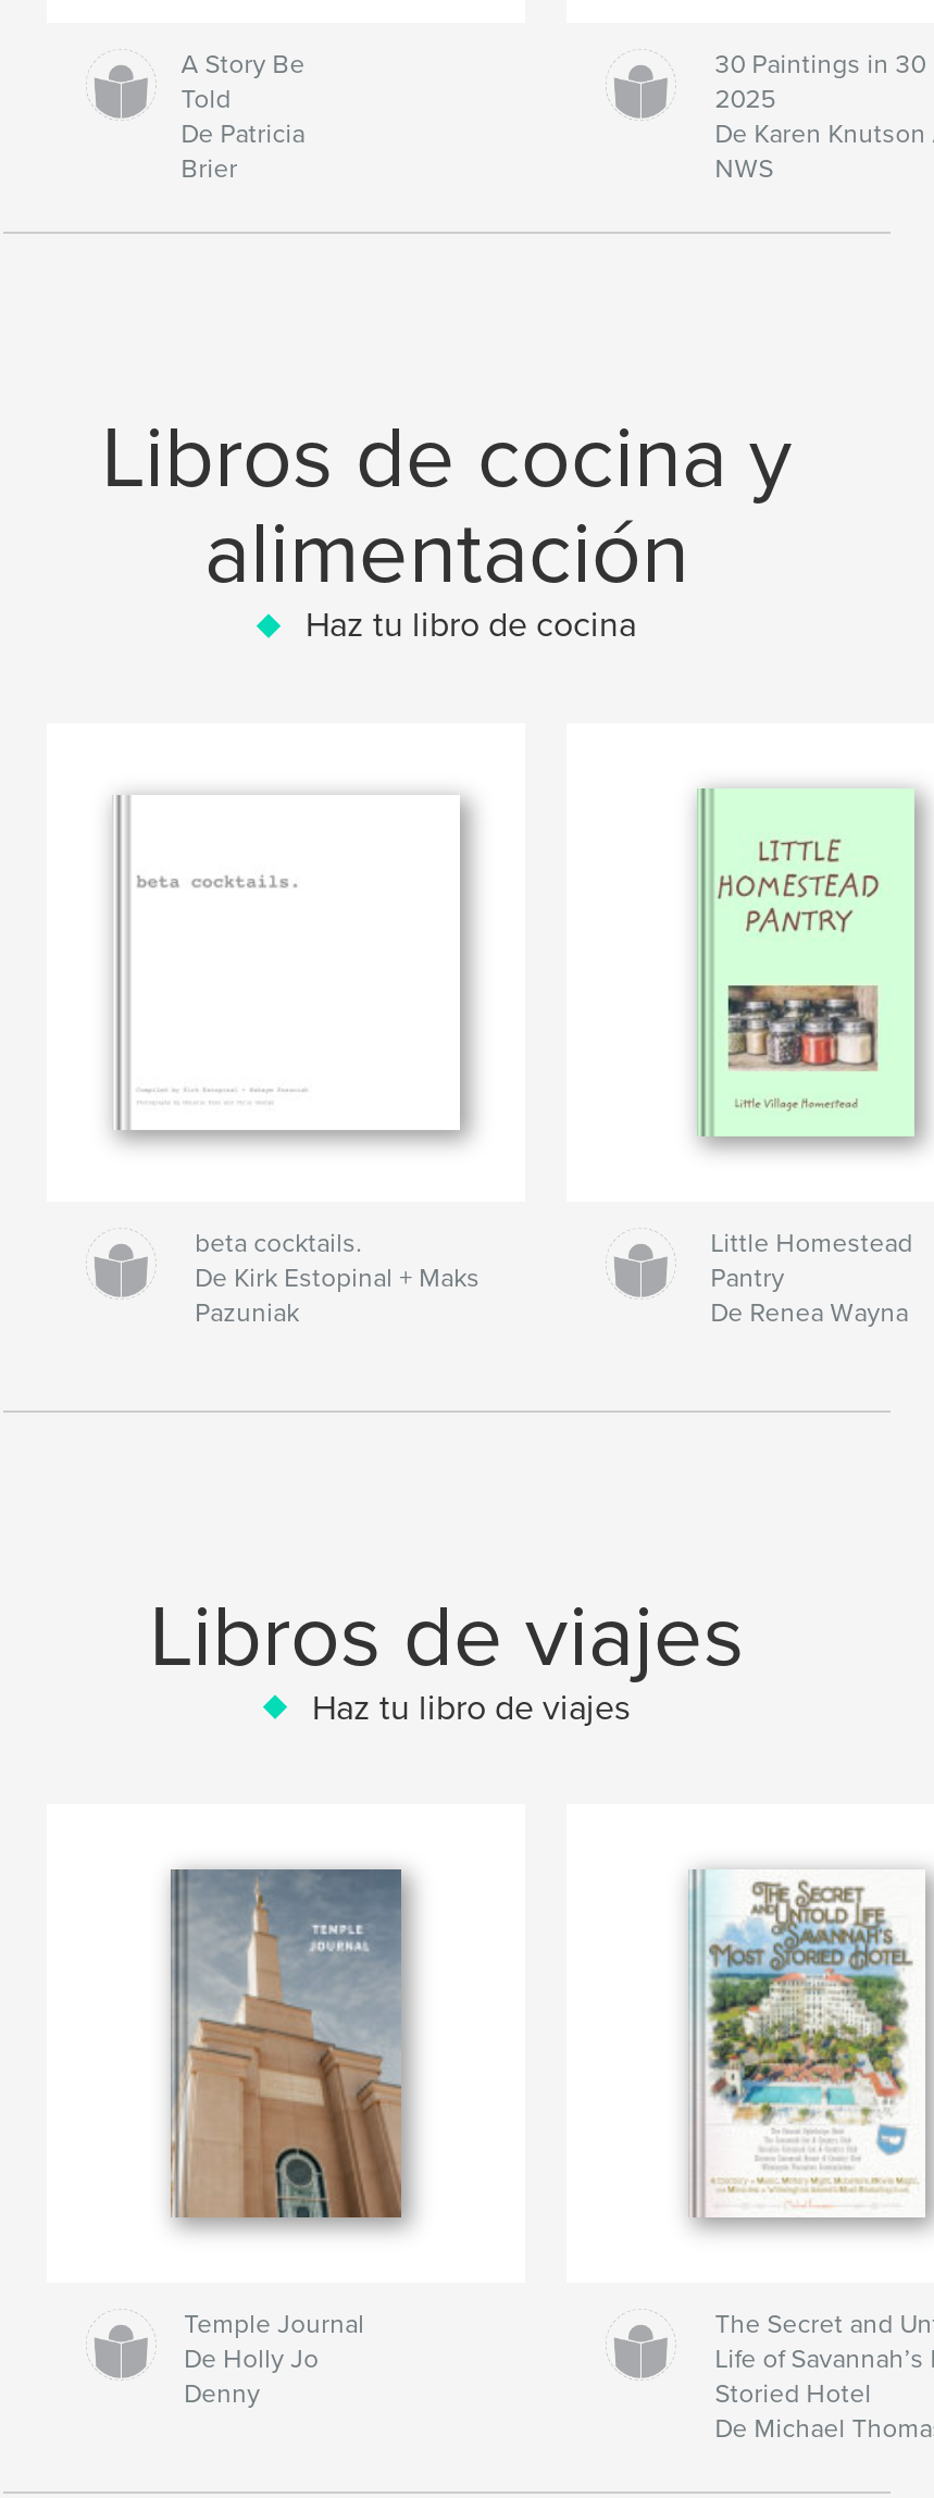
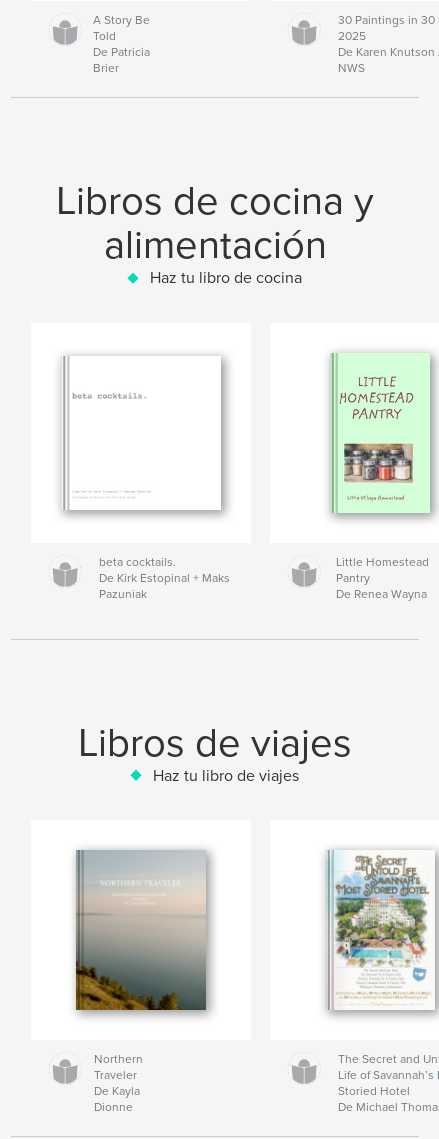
- [image]
- Temple Journal
- De Holly Jo
- Denny
+ [image]
+ Northern
+ Traveler
+ De Kayla
+ Dionne
